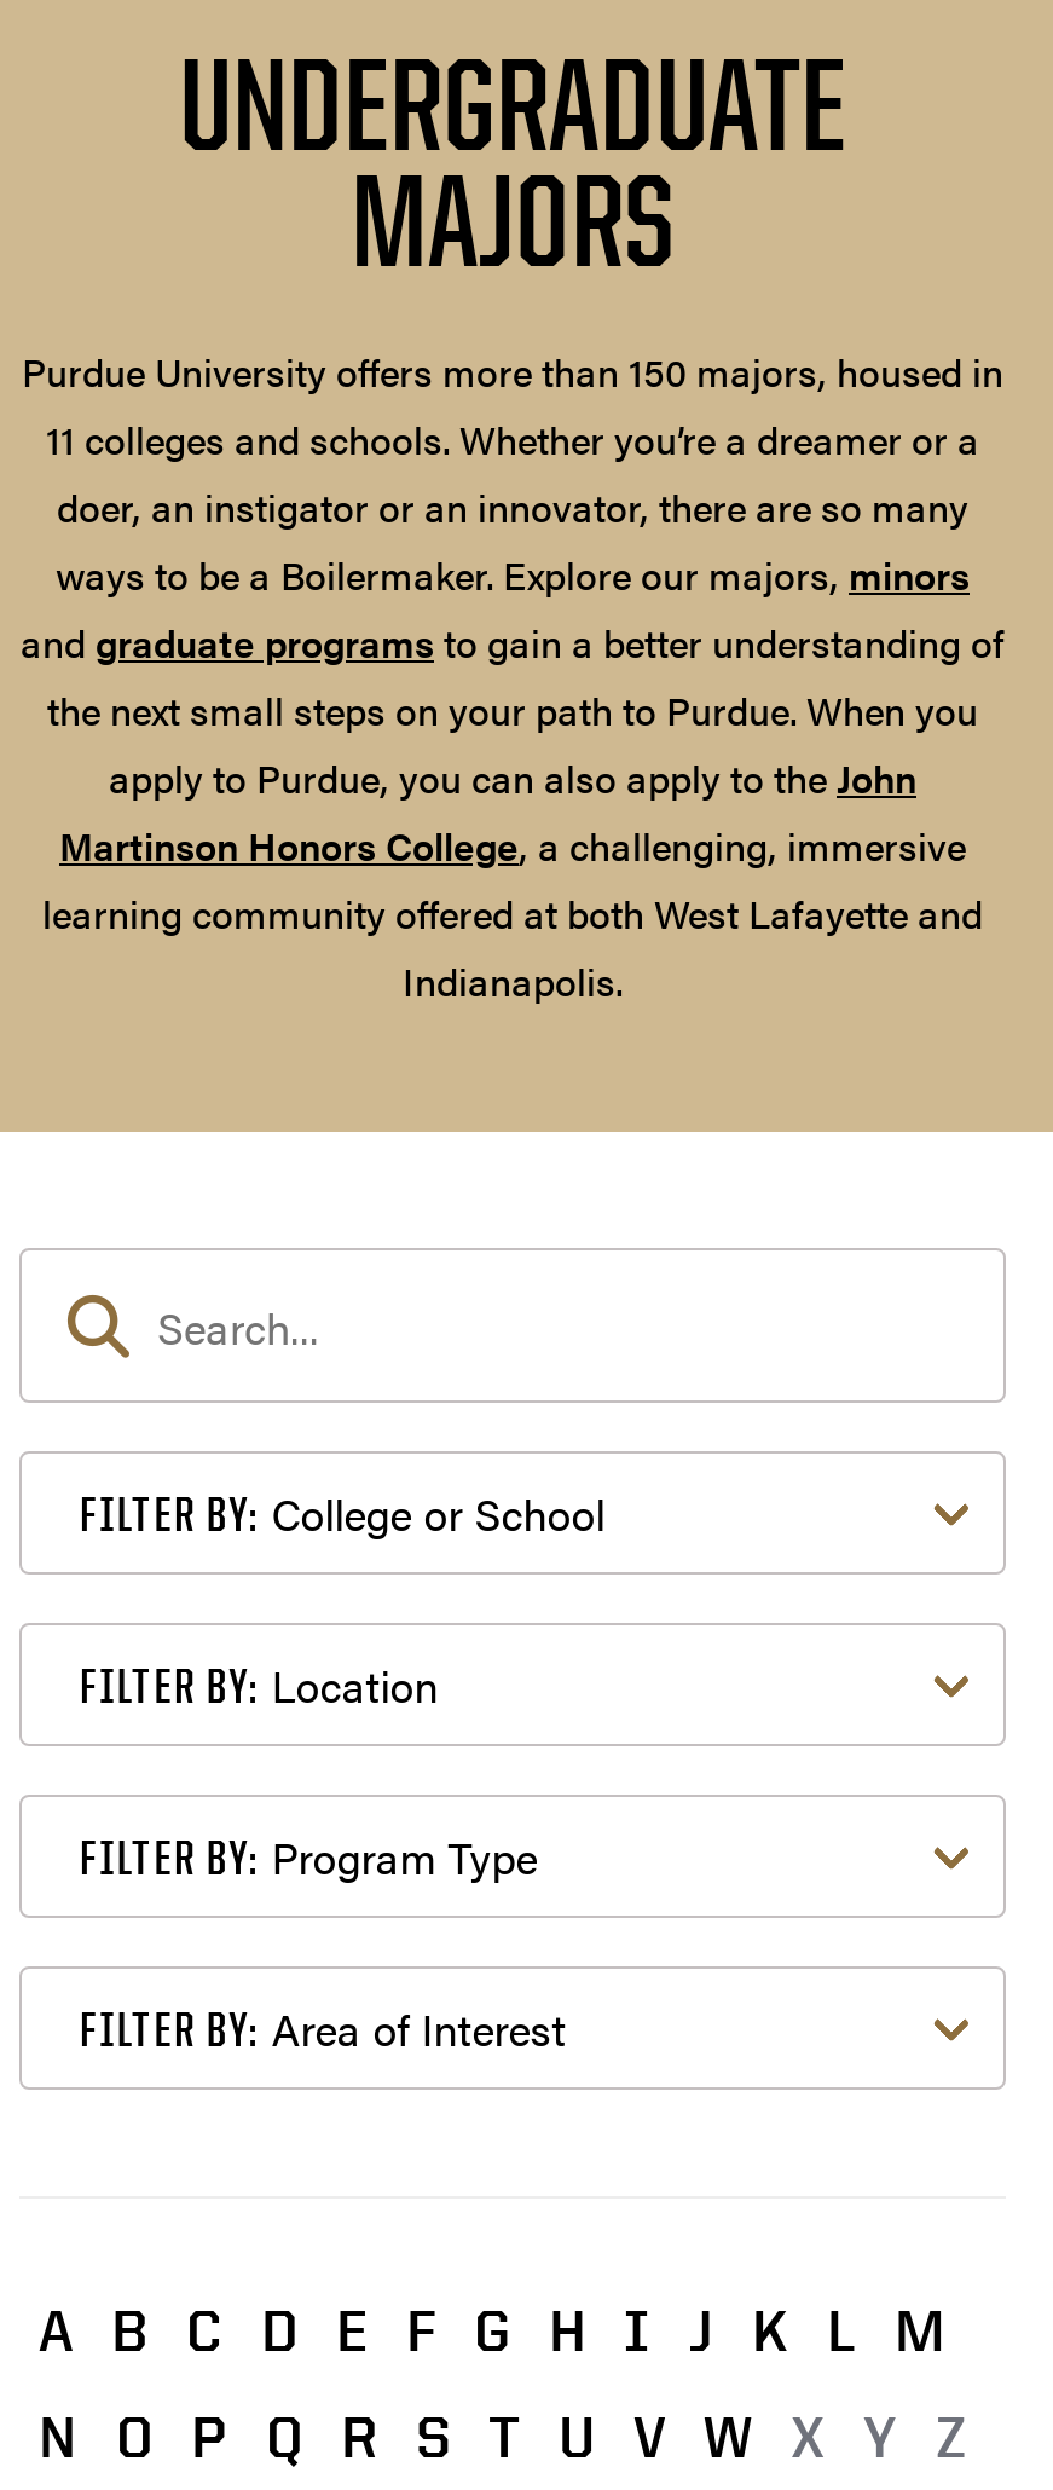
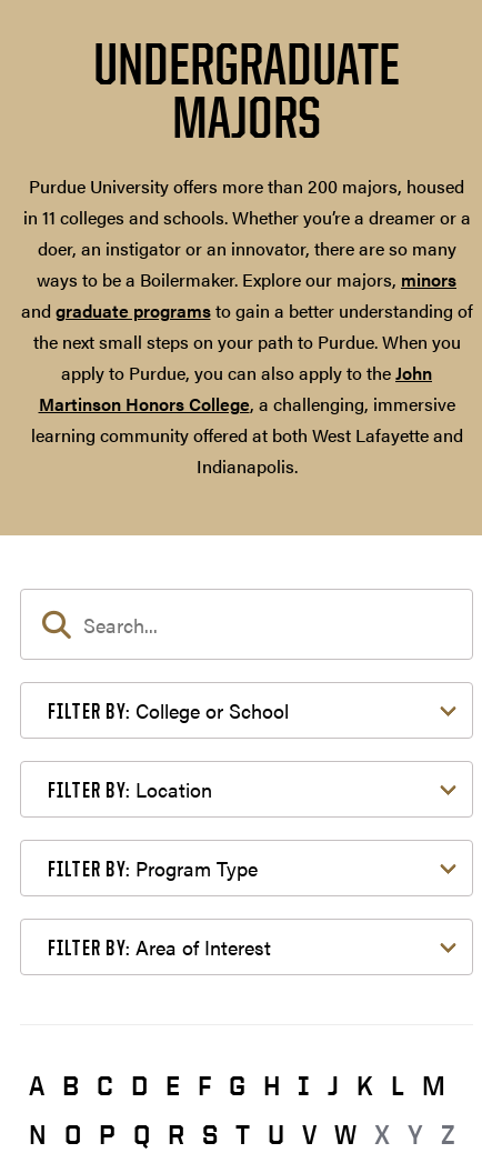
- Purdue University offers more than 150 majors, housed in
- 11 colleges and schools. Whether you’re a dreamer or a
+ Purdue University offers more than 200 majors, housed
+ in 11 colleges and schools. Whether you’re a dreamer or a
